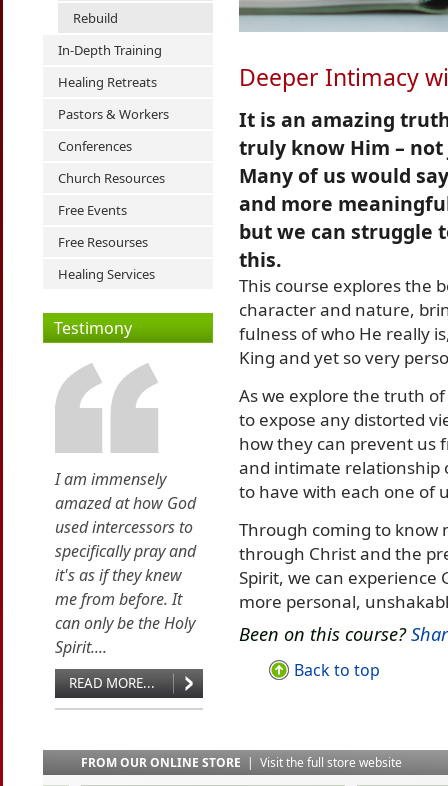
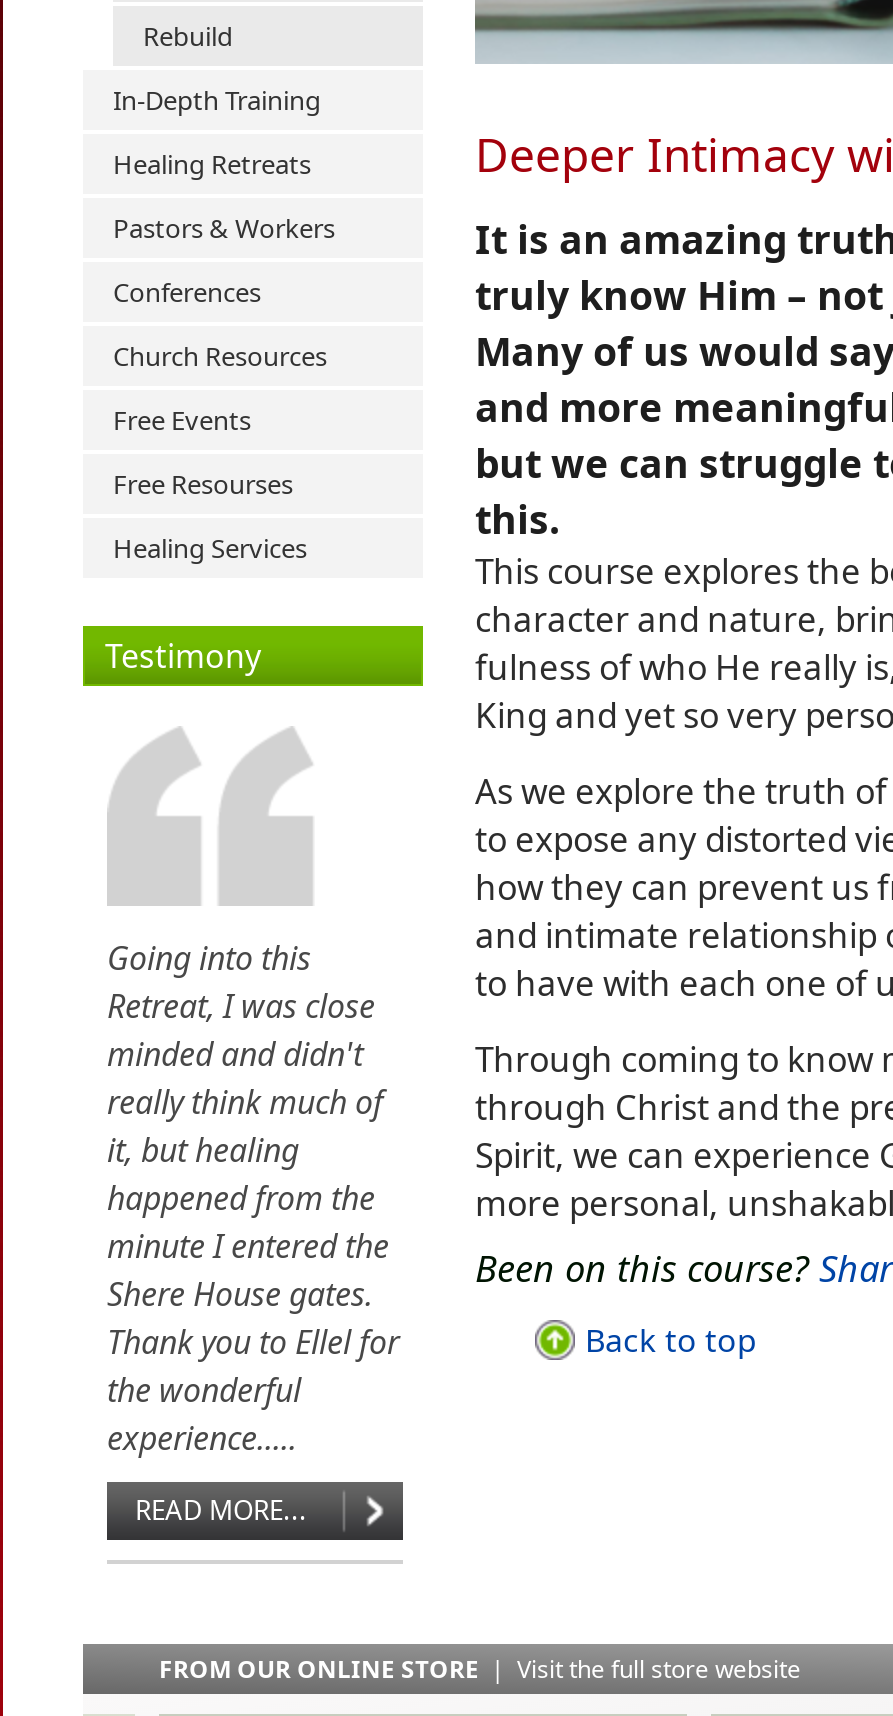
- I am immensely
- amazed at how God
- used intercessors to
- specifically pray and
- it's as if they knew
- me from before. It
- can only be the Holy
- Spirit....
+ Going into this
+ Retreat, I was close
+ minded and didn't
+ really think much of
+ it, but healing
+ happened from the
+ minute I entered the
+ Shere House gates.
+ Thank you to Ellel for
+ the wonderful
+ experience.....
